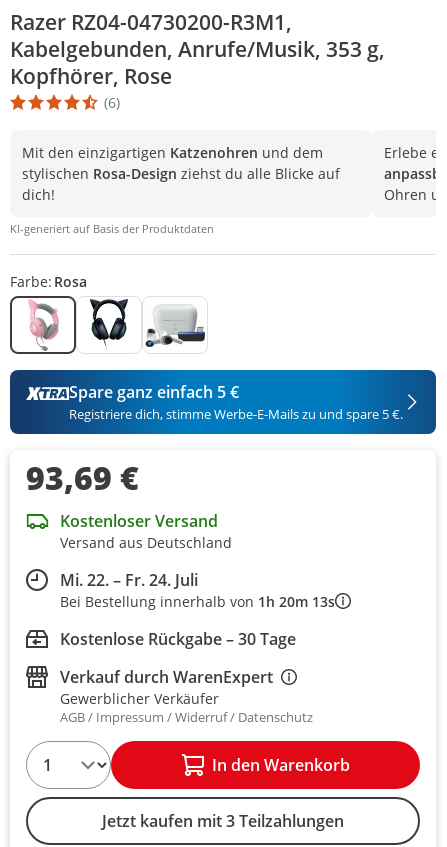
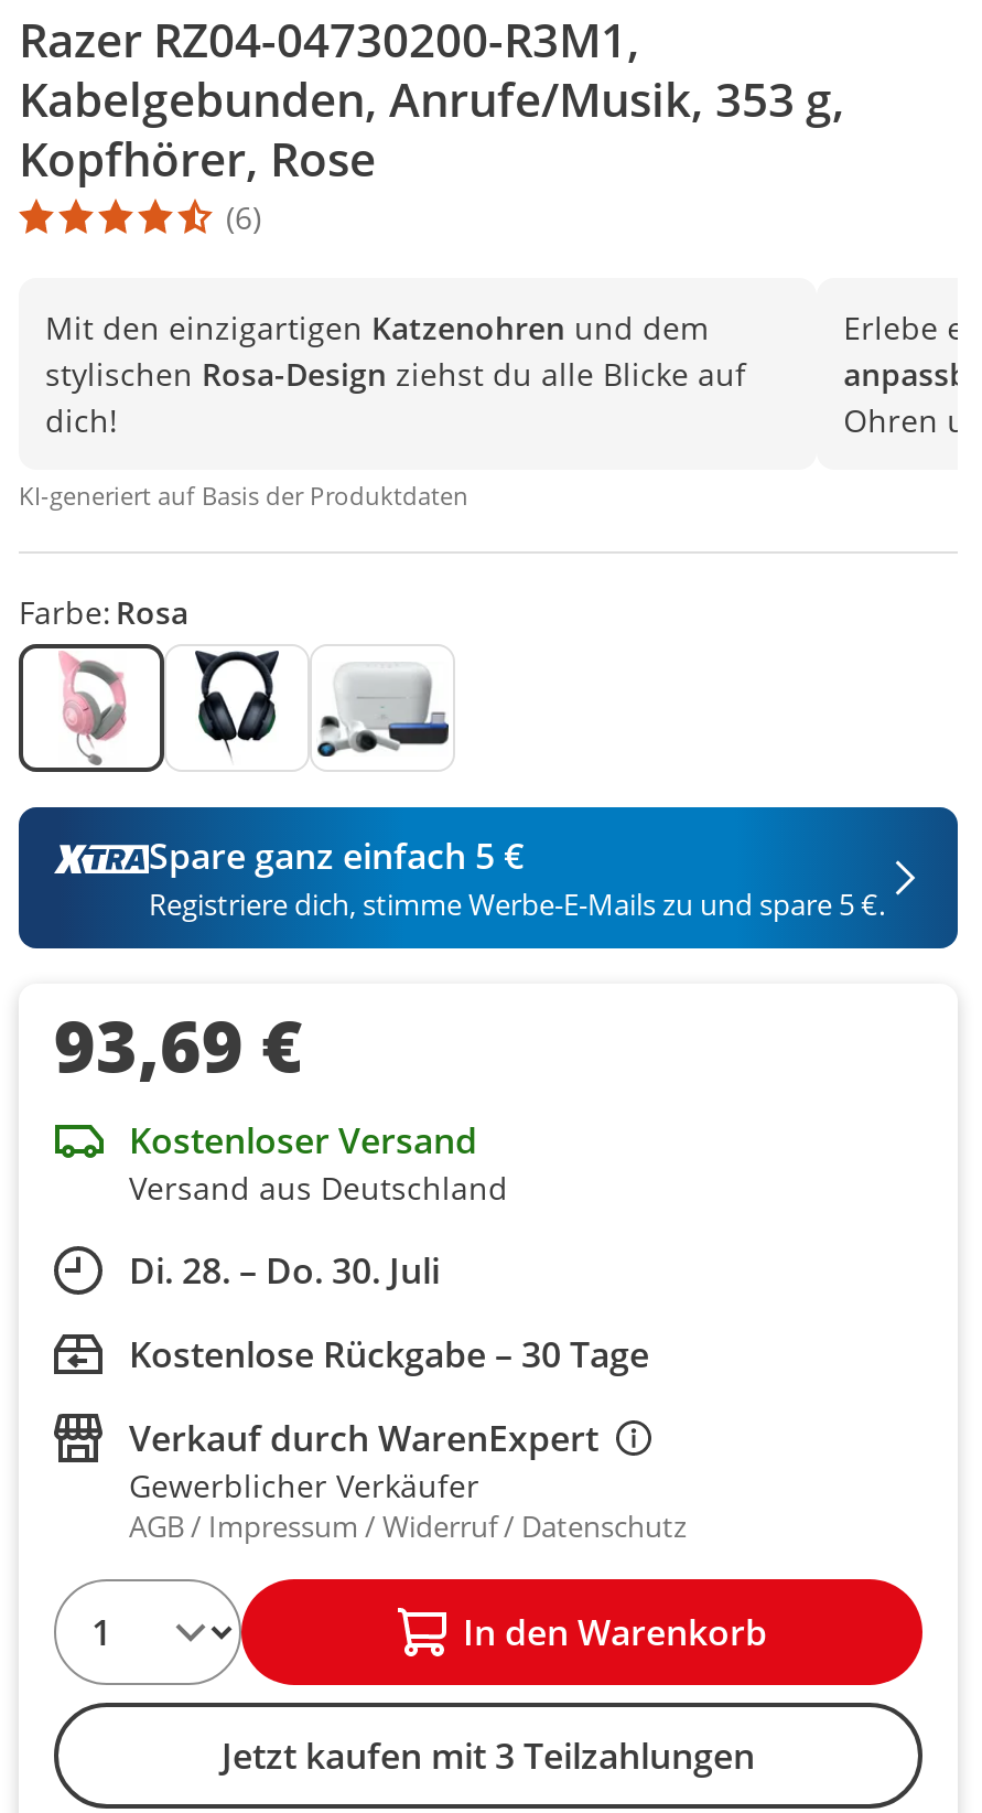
- Mi. 22. – Fr. 24. Juli
- Bei Bestellung innerhalb von 1h 20m 13s
+ Di. 28. – Do. 30. Juli
